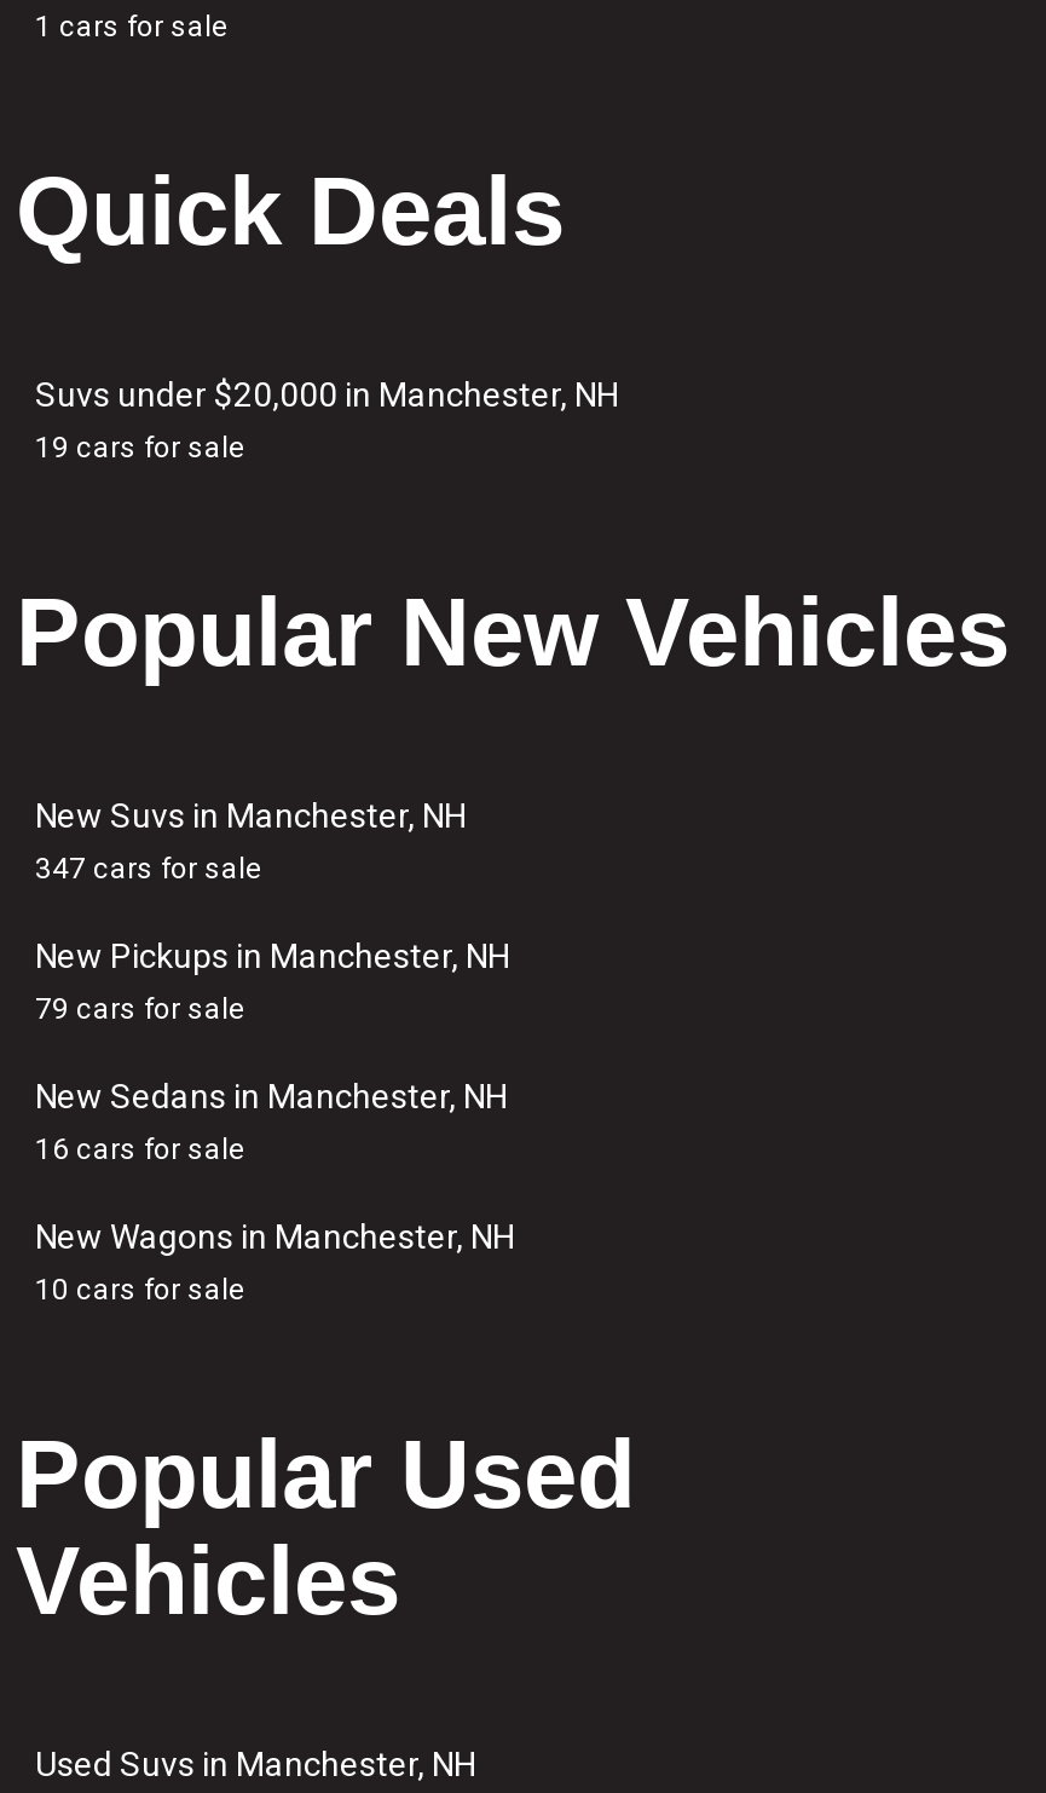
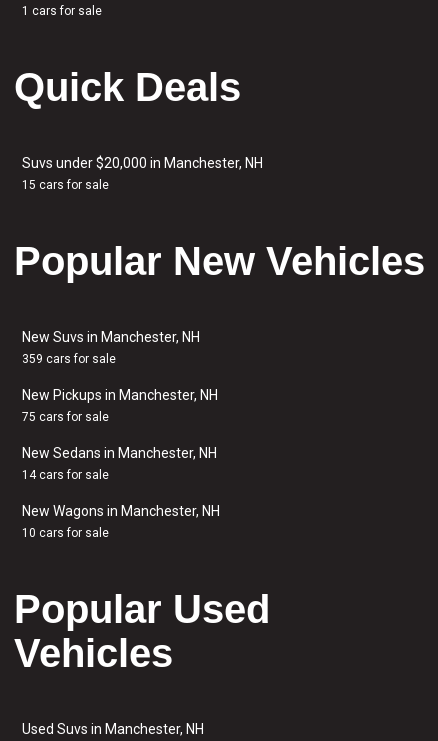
- 19 cars for sale
+ 15 cars for sale

- 347 cars for sale
+ 359 cars for sale

- 79 cars for sale
+ 75 cars for sale

- 16 cars for sale
+ 14 cars for sale
